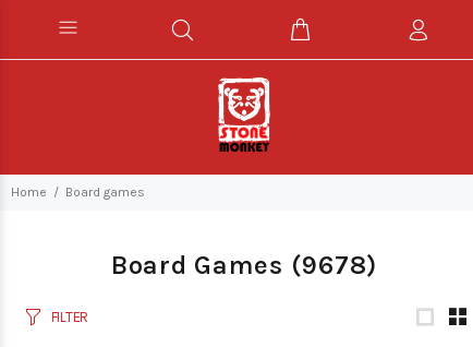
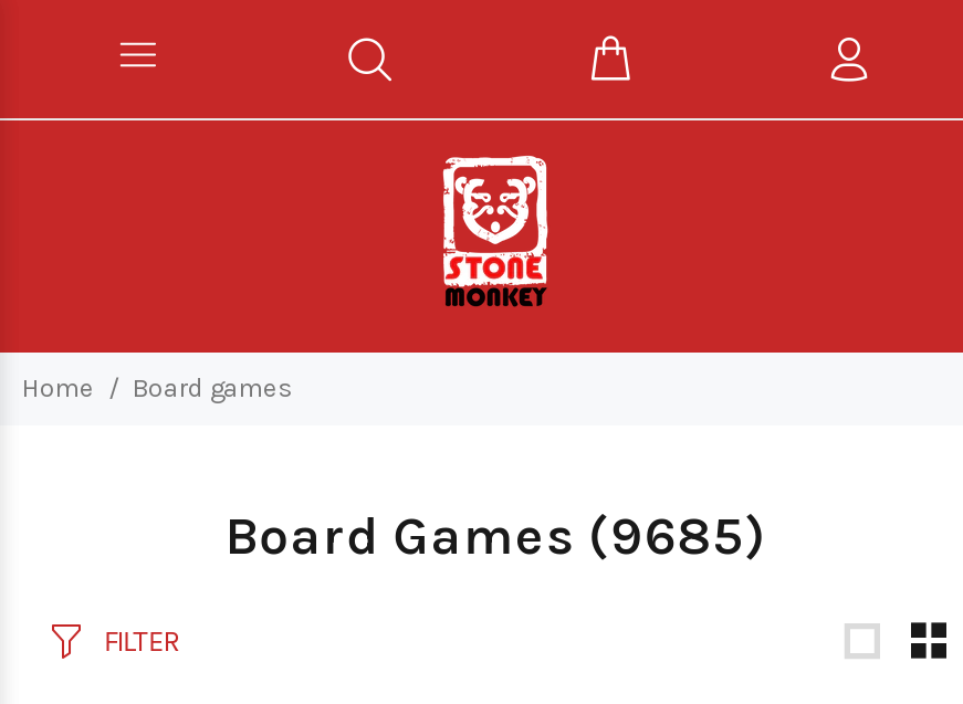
- Board Games (9678)
+ Board Games (9685)
